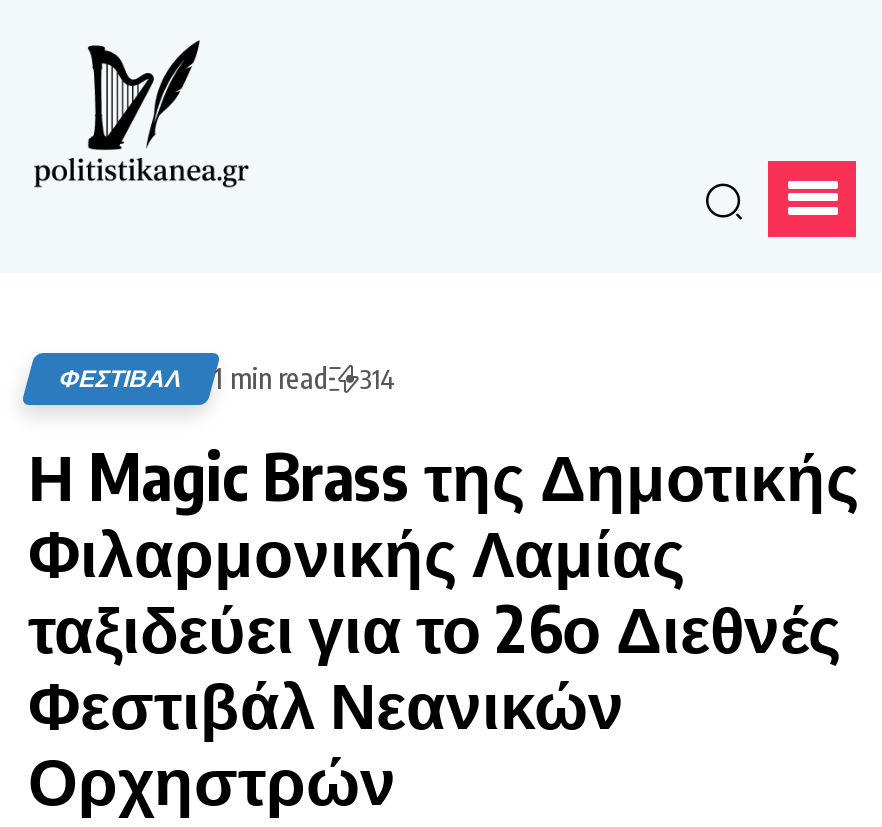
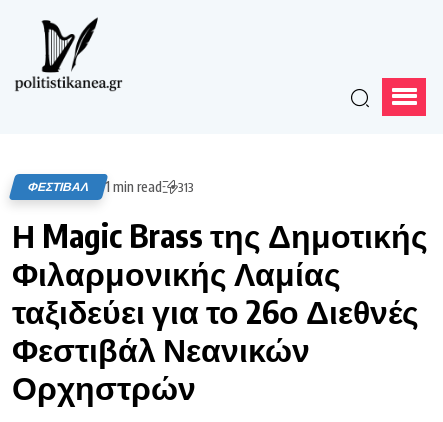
- 314
+ 313
